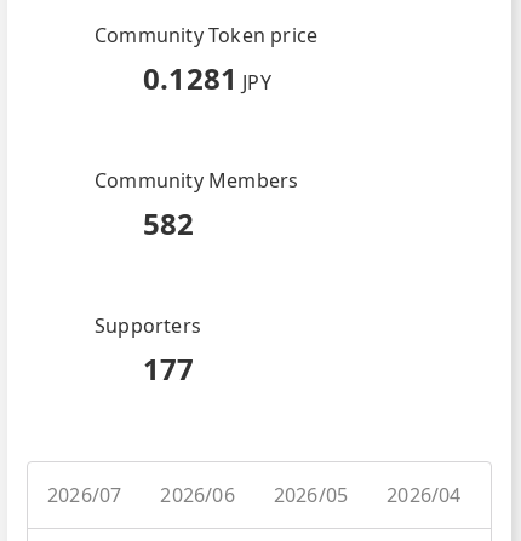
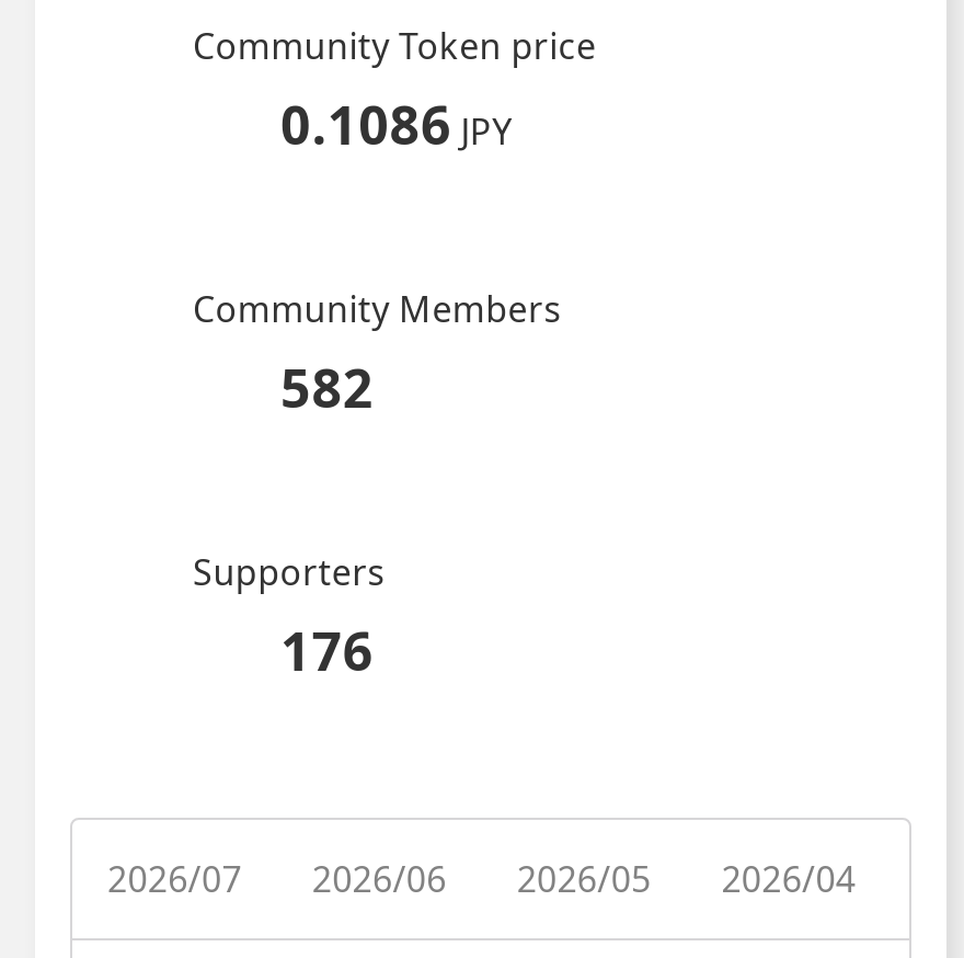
- 0.1281 JPY
+ 0.1086 JPY

- 177
+ 176
